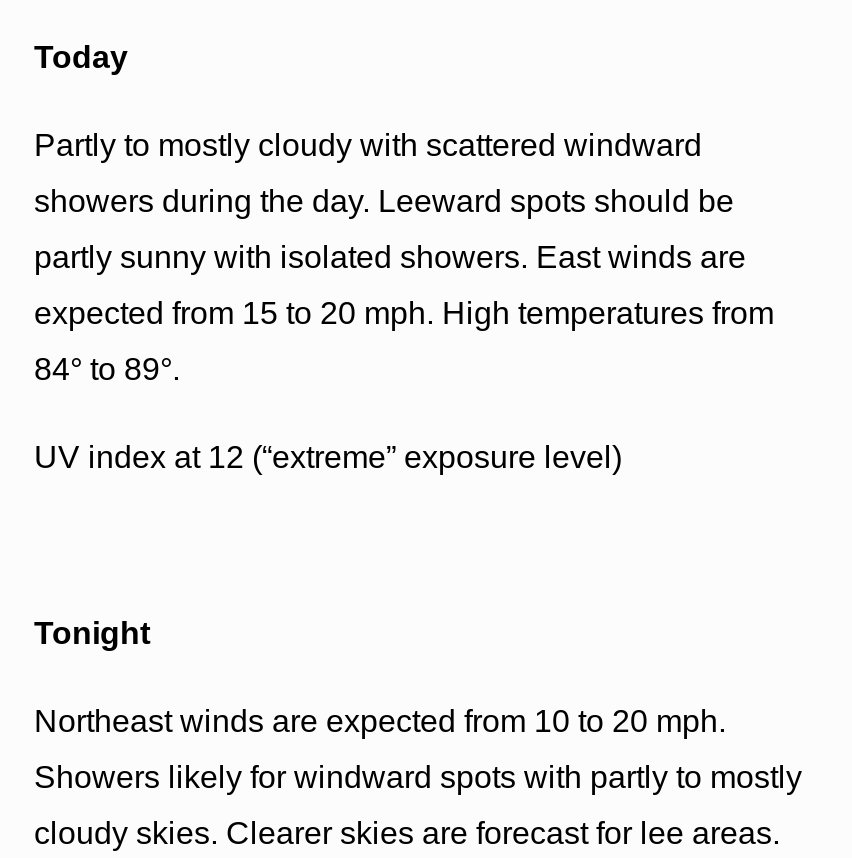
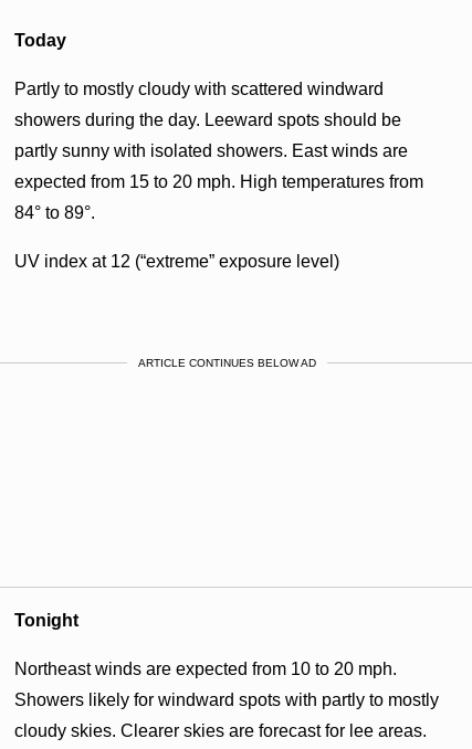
+ ARTICLE CONTINUES BELOW AD
